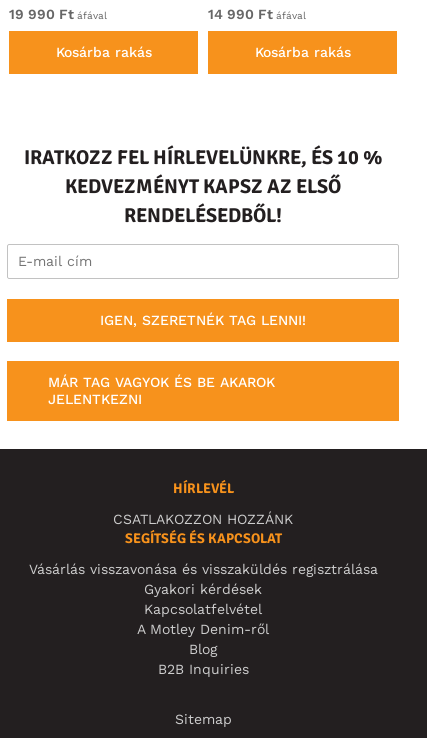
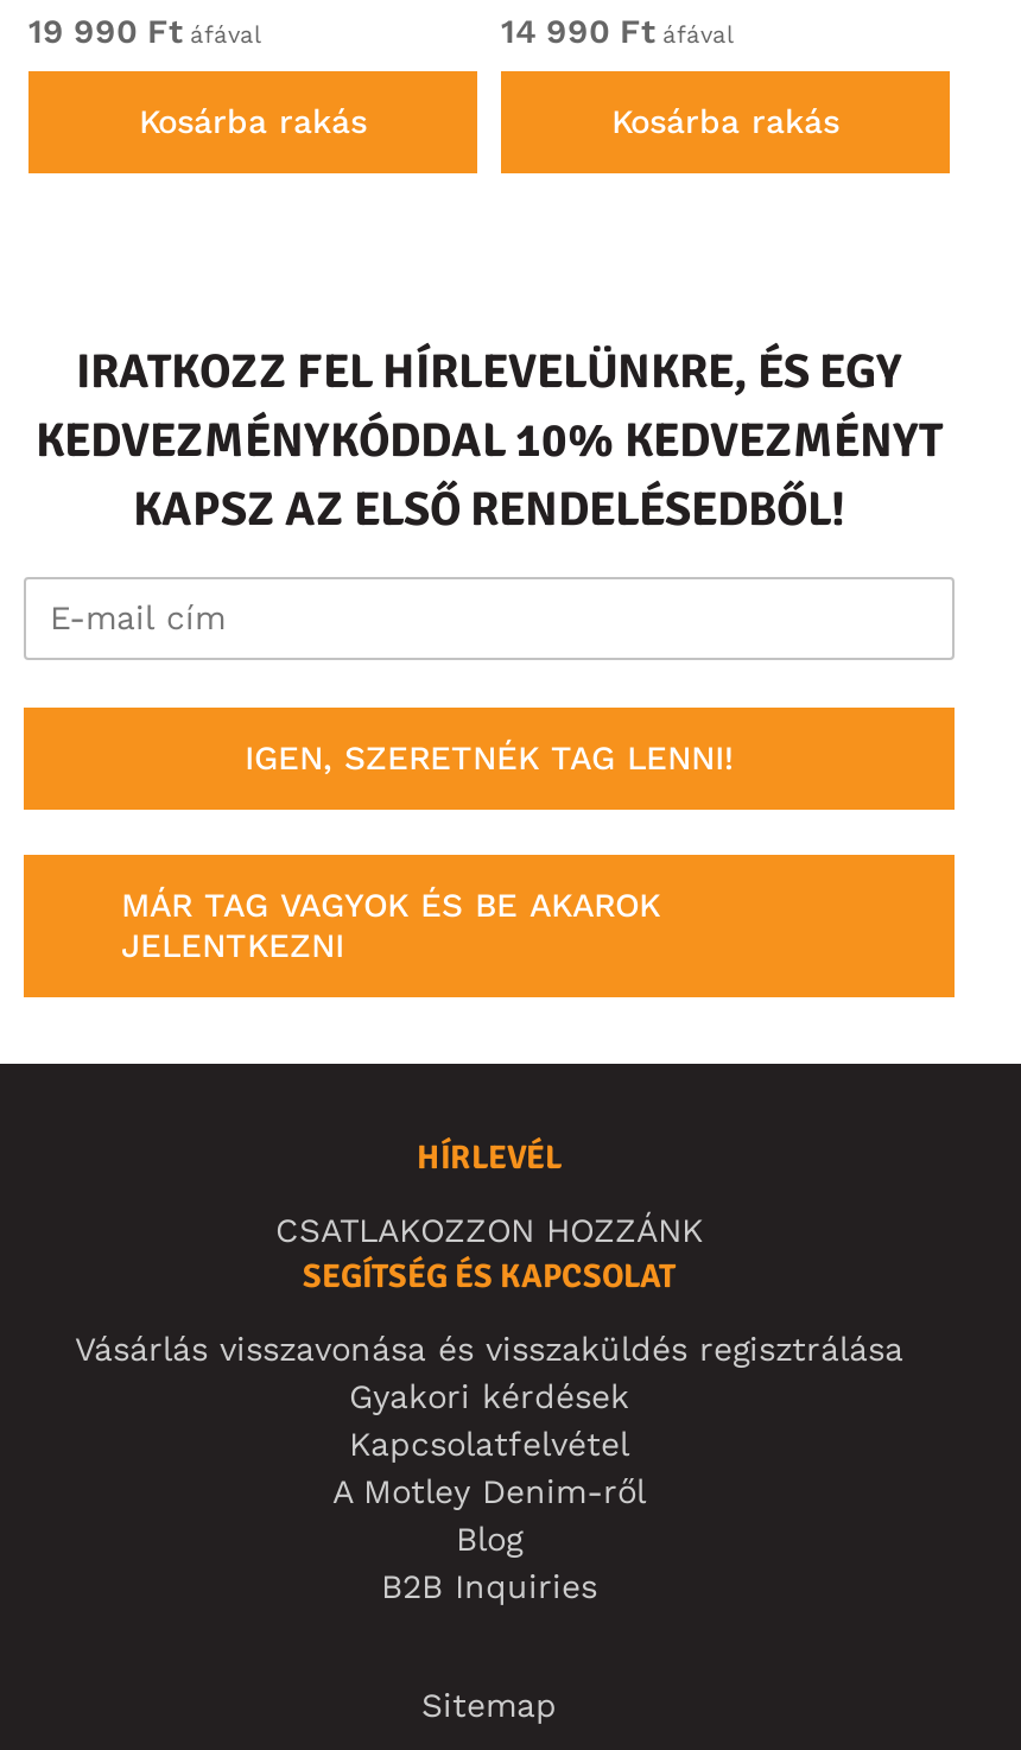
- IRATKOZZ FEL HÍRLEVELÜNKRE, ÉS 10 %
- KEDVEZMÉNYT KAPSZ AZ ELSŐ
- RENDELÉSEDBŐL!
+ IRATKOZZ FEL HÍRLEVELÜNKRE, ÉS EGY
+ KEDVEZMÉNYKÓDDAL 10% KEDVEZMÉNYT
+ KAPSZ AZ ELSŐ RENDELÉSEDBŐL!
